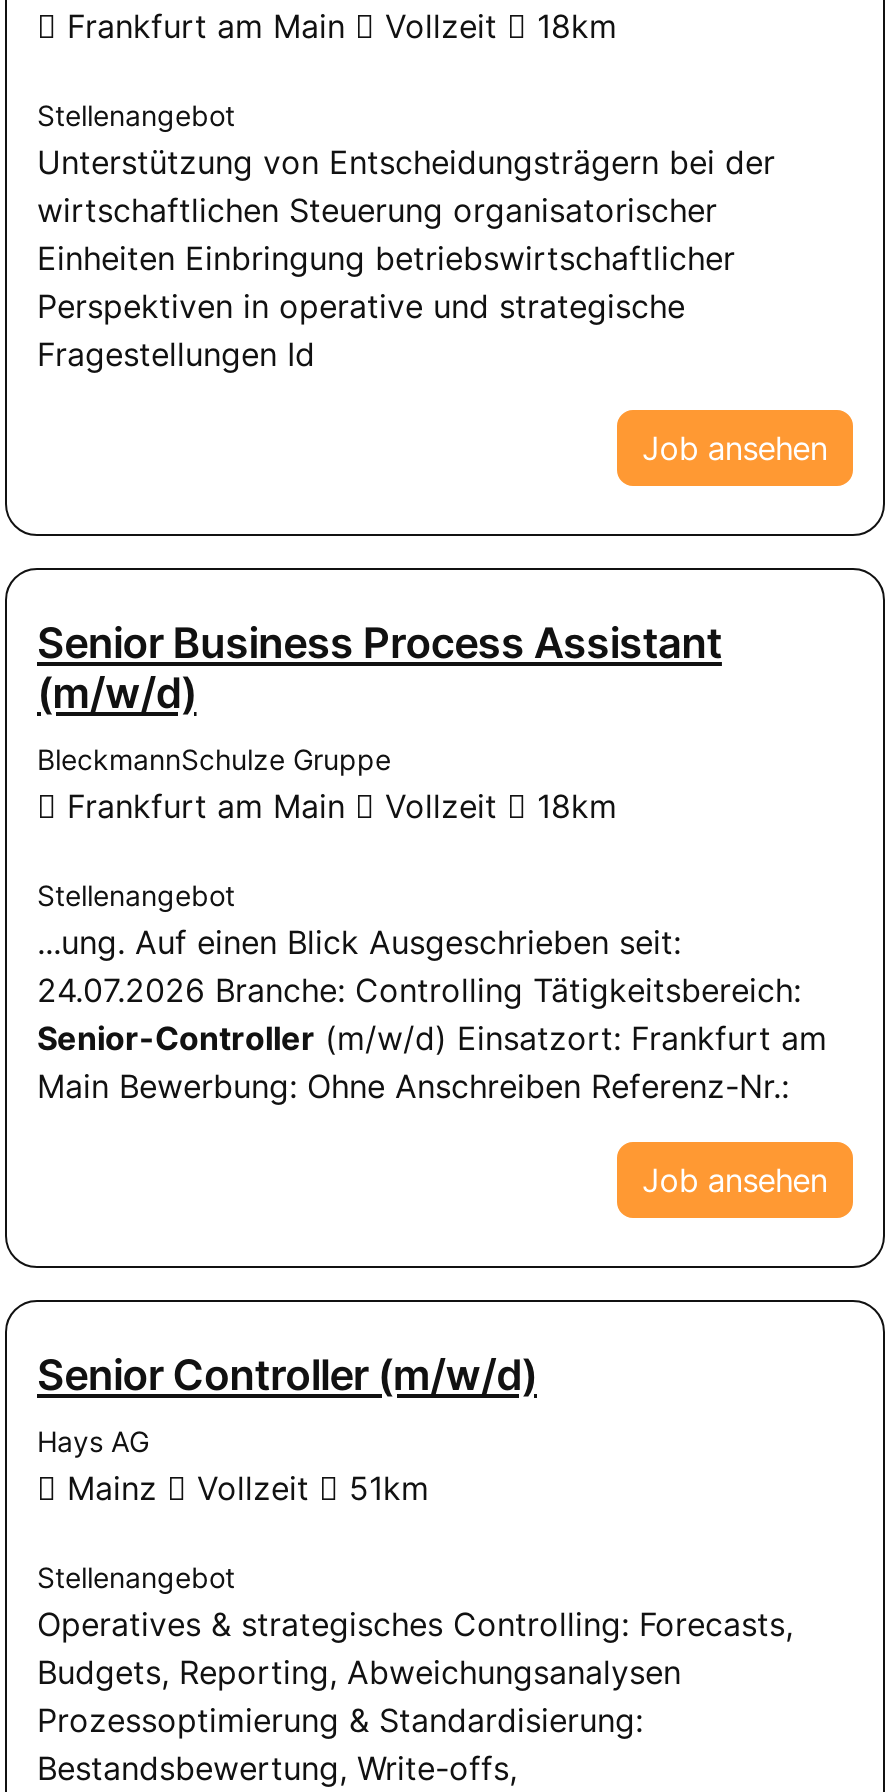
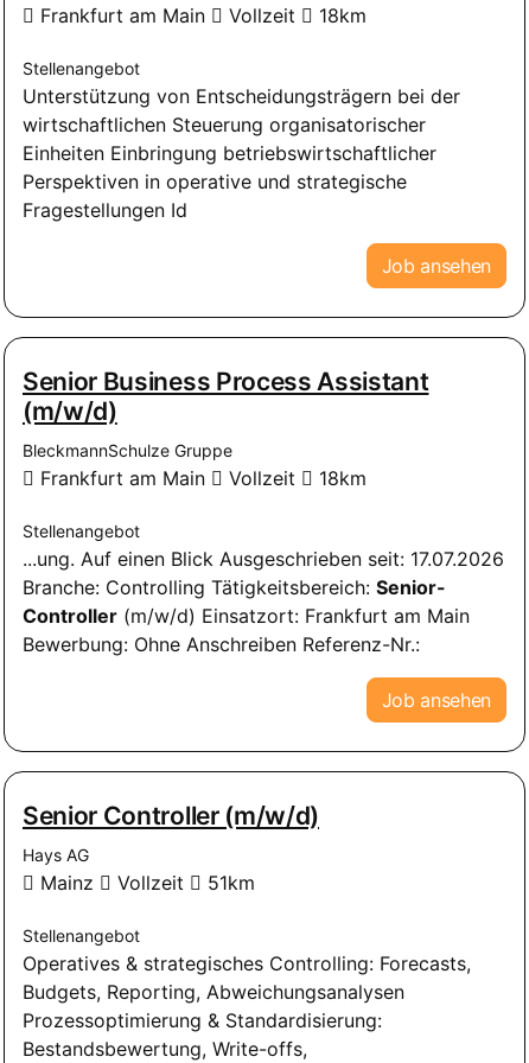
- ...ung. Auf einen Blick Ausgeschrieben seit:
- 24.07.2026 Branche: Controlling Tätigkeitsbereich:
- Senior-Controller (m/w/d) Einsatzort: Frankfurt am
- Main Bewerbung: Ohne Anschreiben Referenz-Nr.:
+ ...ung. Auf einen Blick Ausgeschrieben seit: 17.07.2026
+ Branche: Controlling Tätigkeitsbereich: Senior-
+ Controller (m/w/d) Einsatzort: Frankfurt am Main
+ Bewerbung: Ohne Anschreiben Referenz-Nr.:
